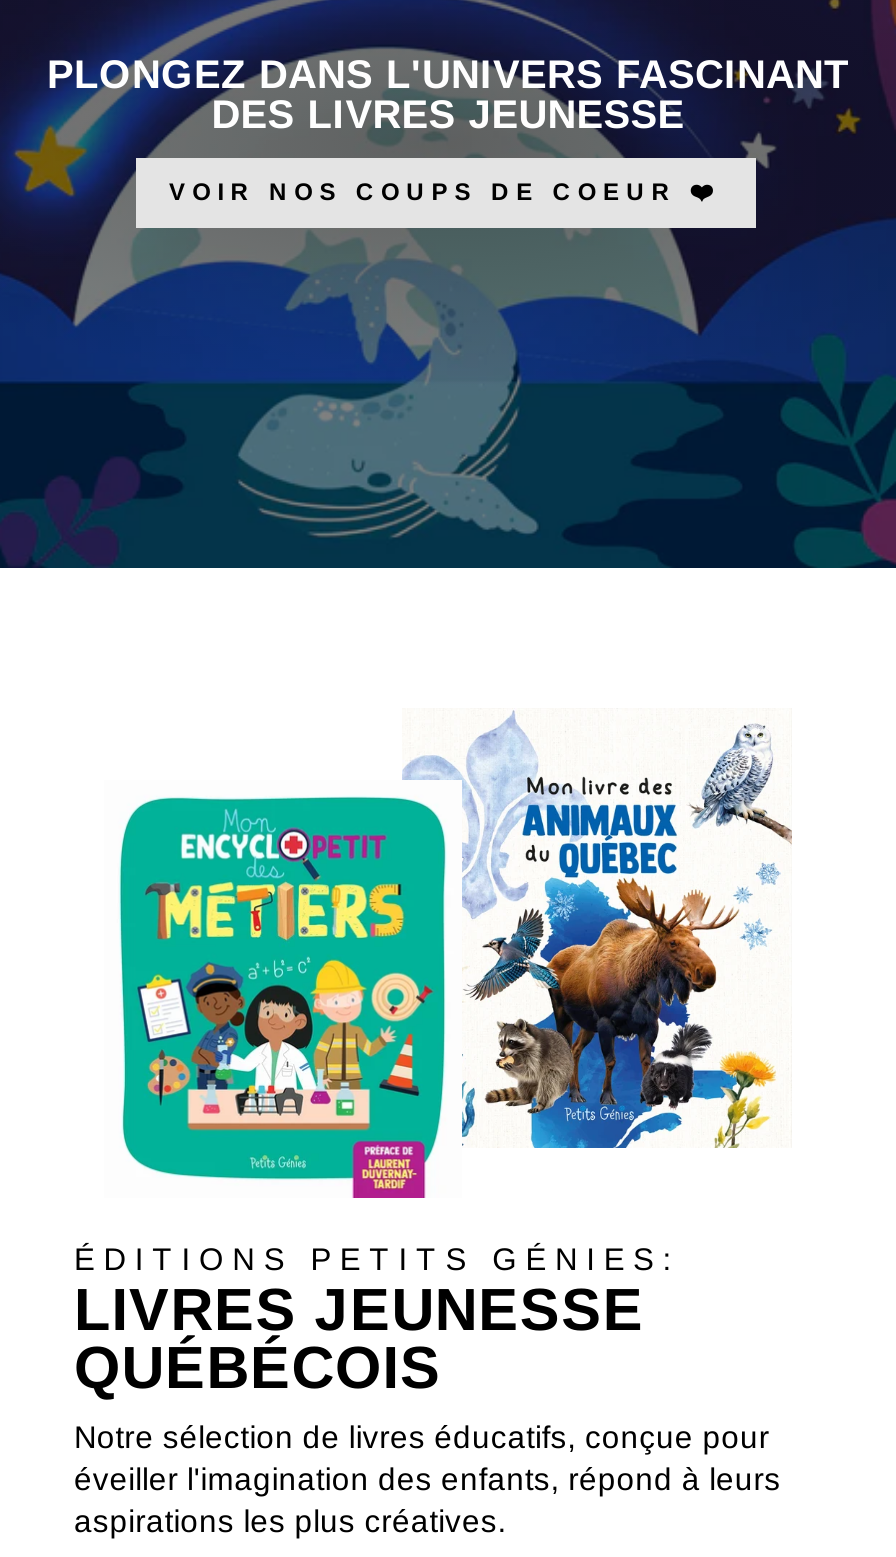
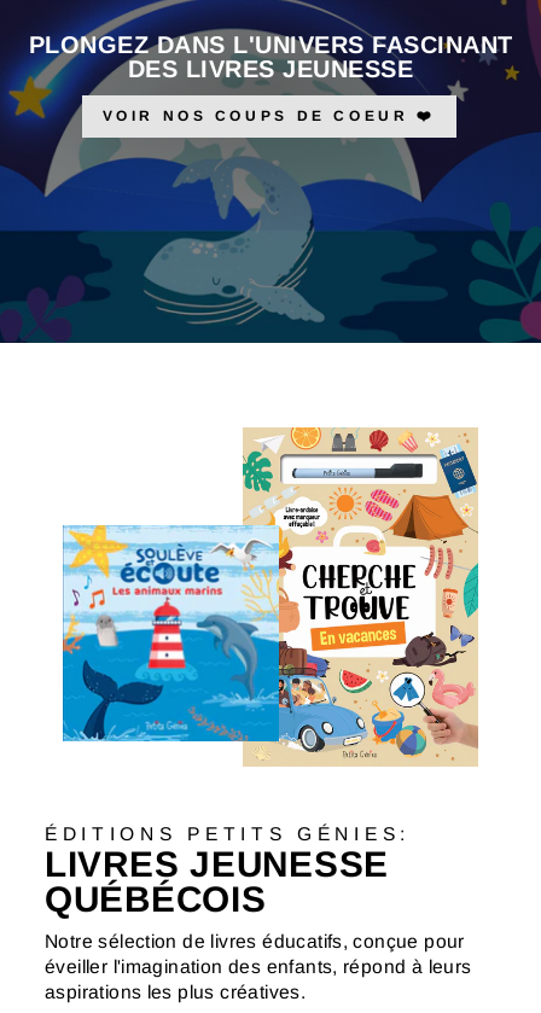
- [image]
+ [image]
